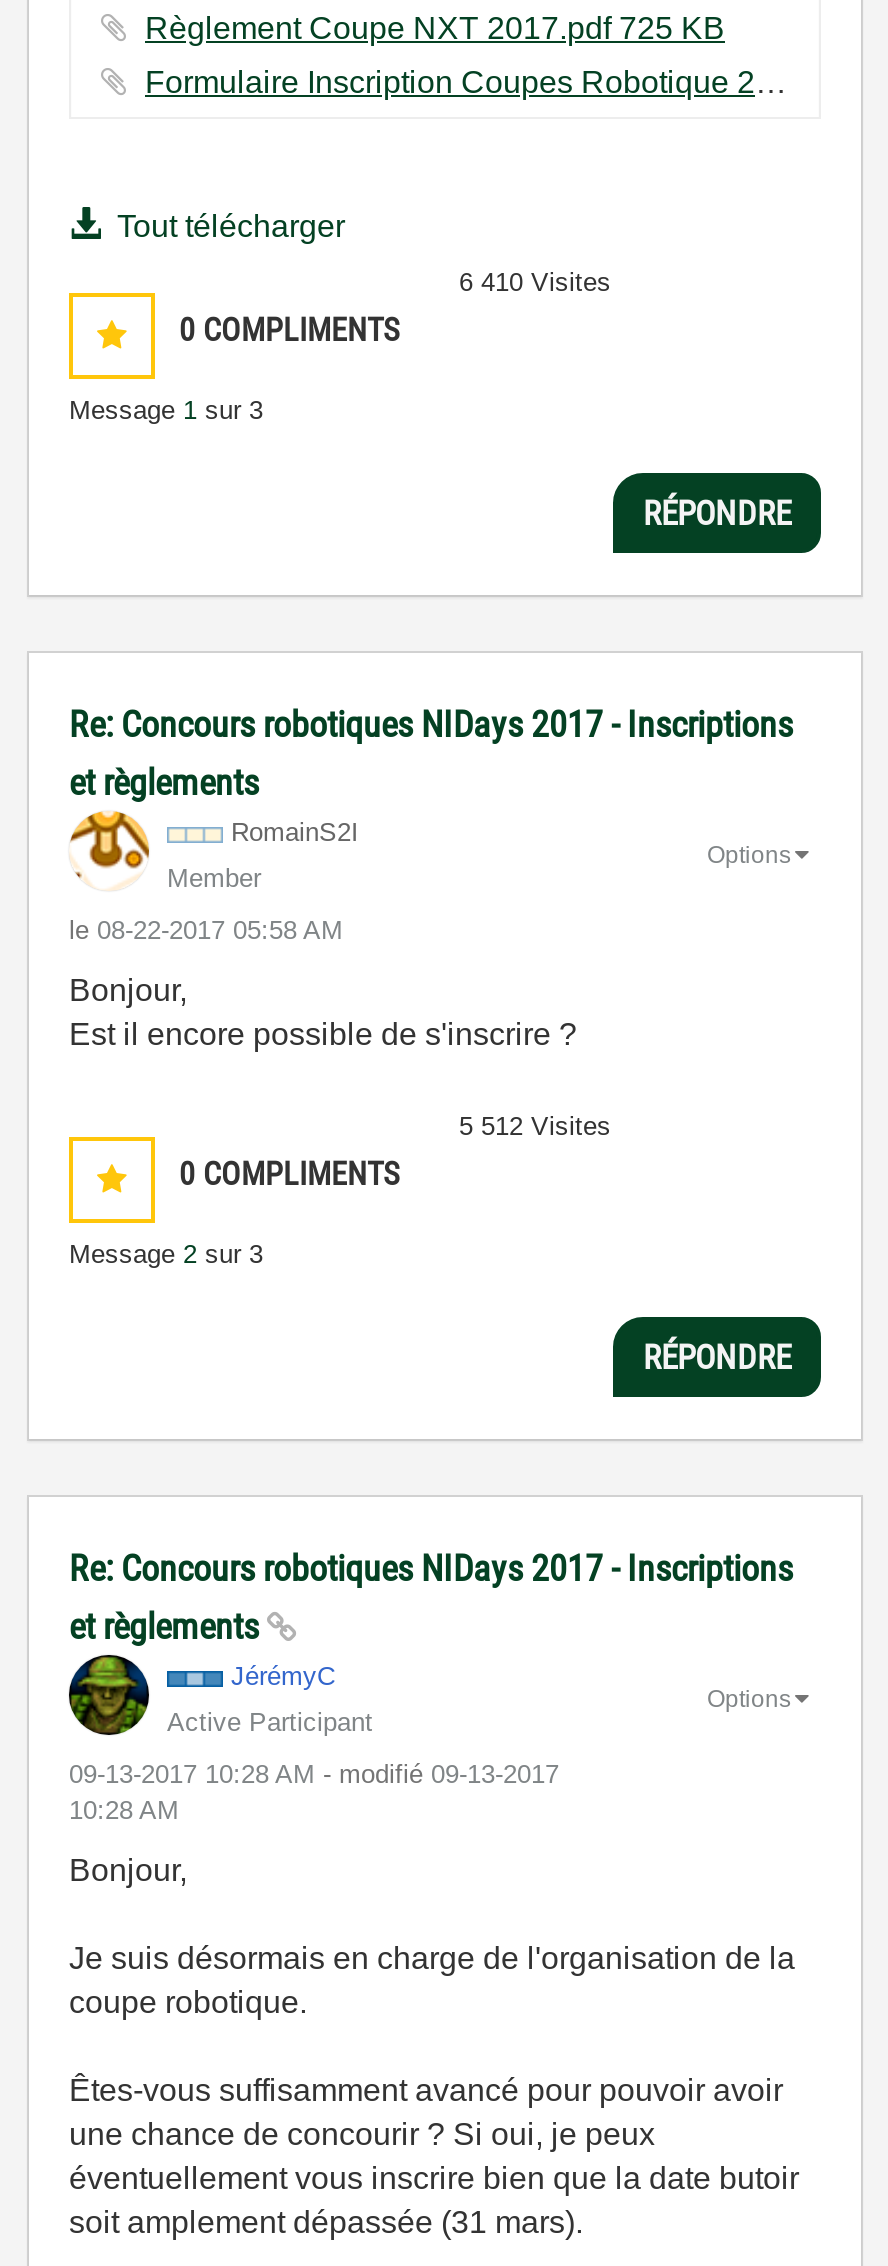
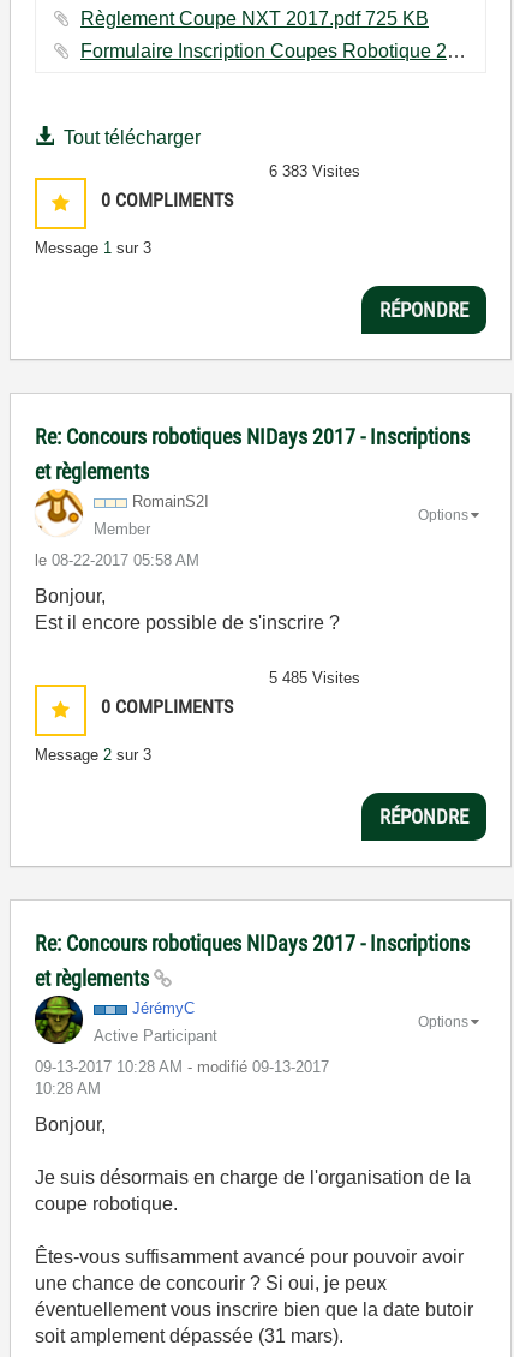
- 6 410 Visites
+ 6 383 Visites

- 5 512 Visites
+ 5 485 Visites
